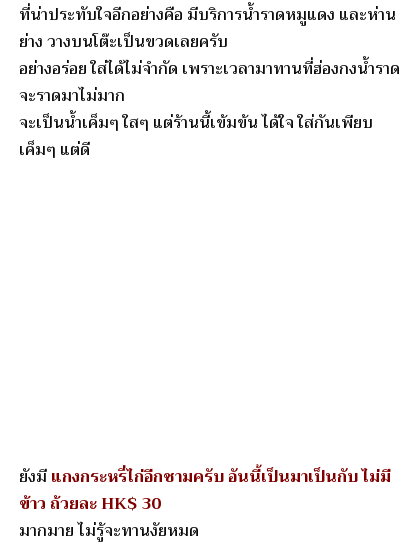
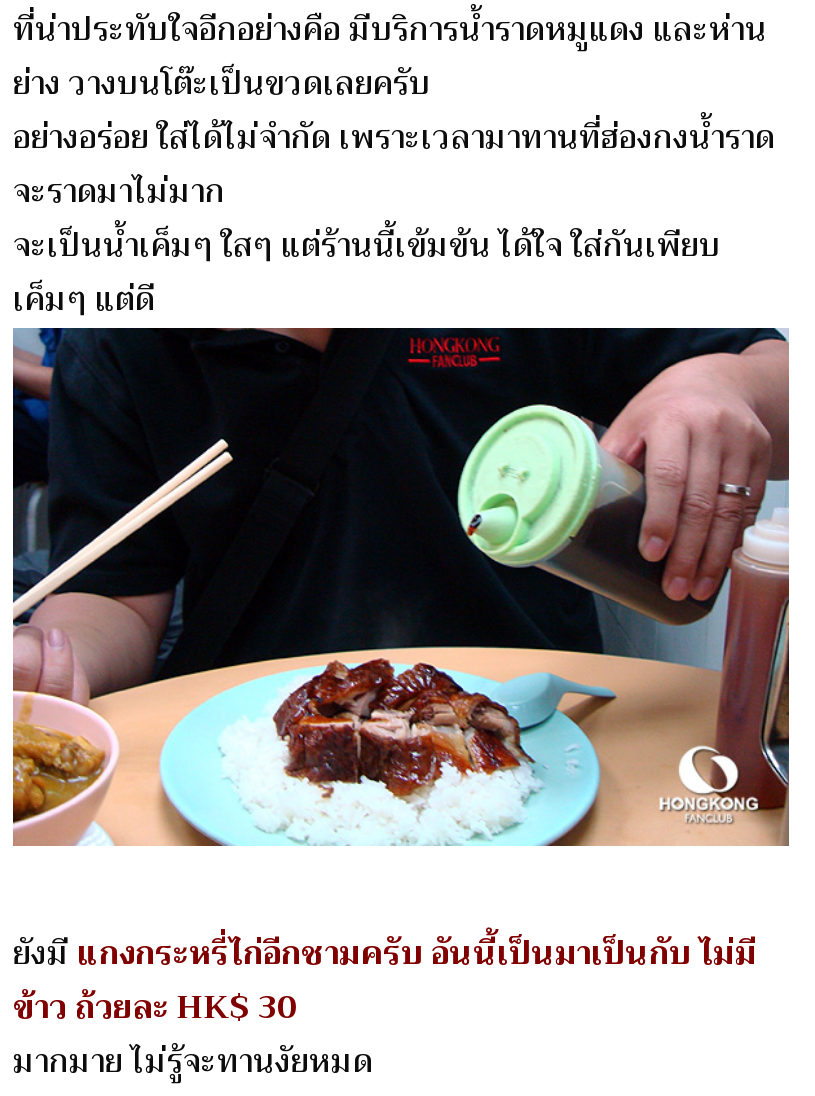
+ [image]
